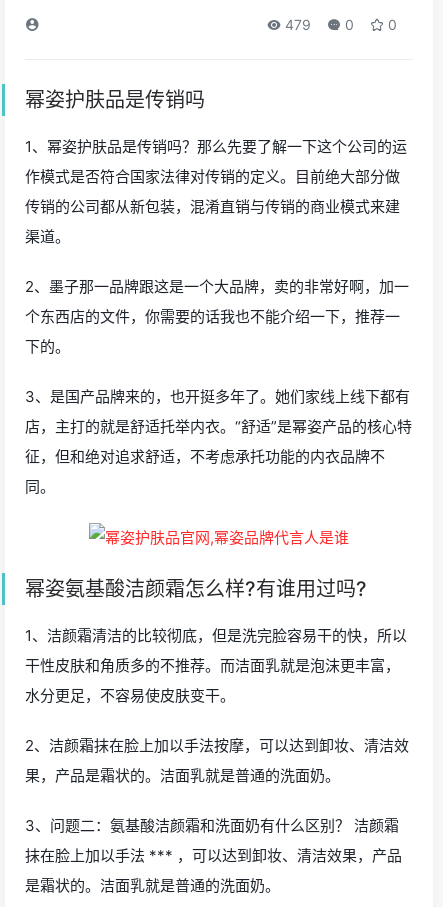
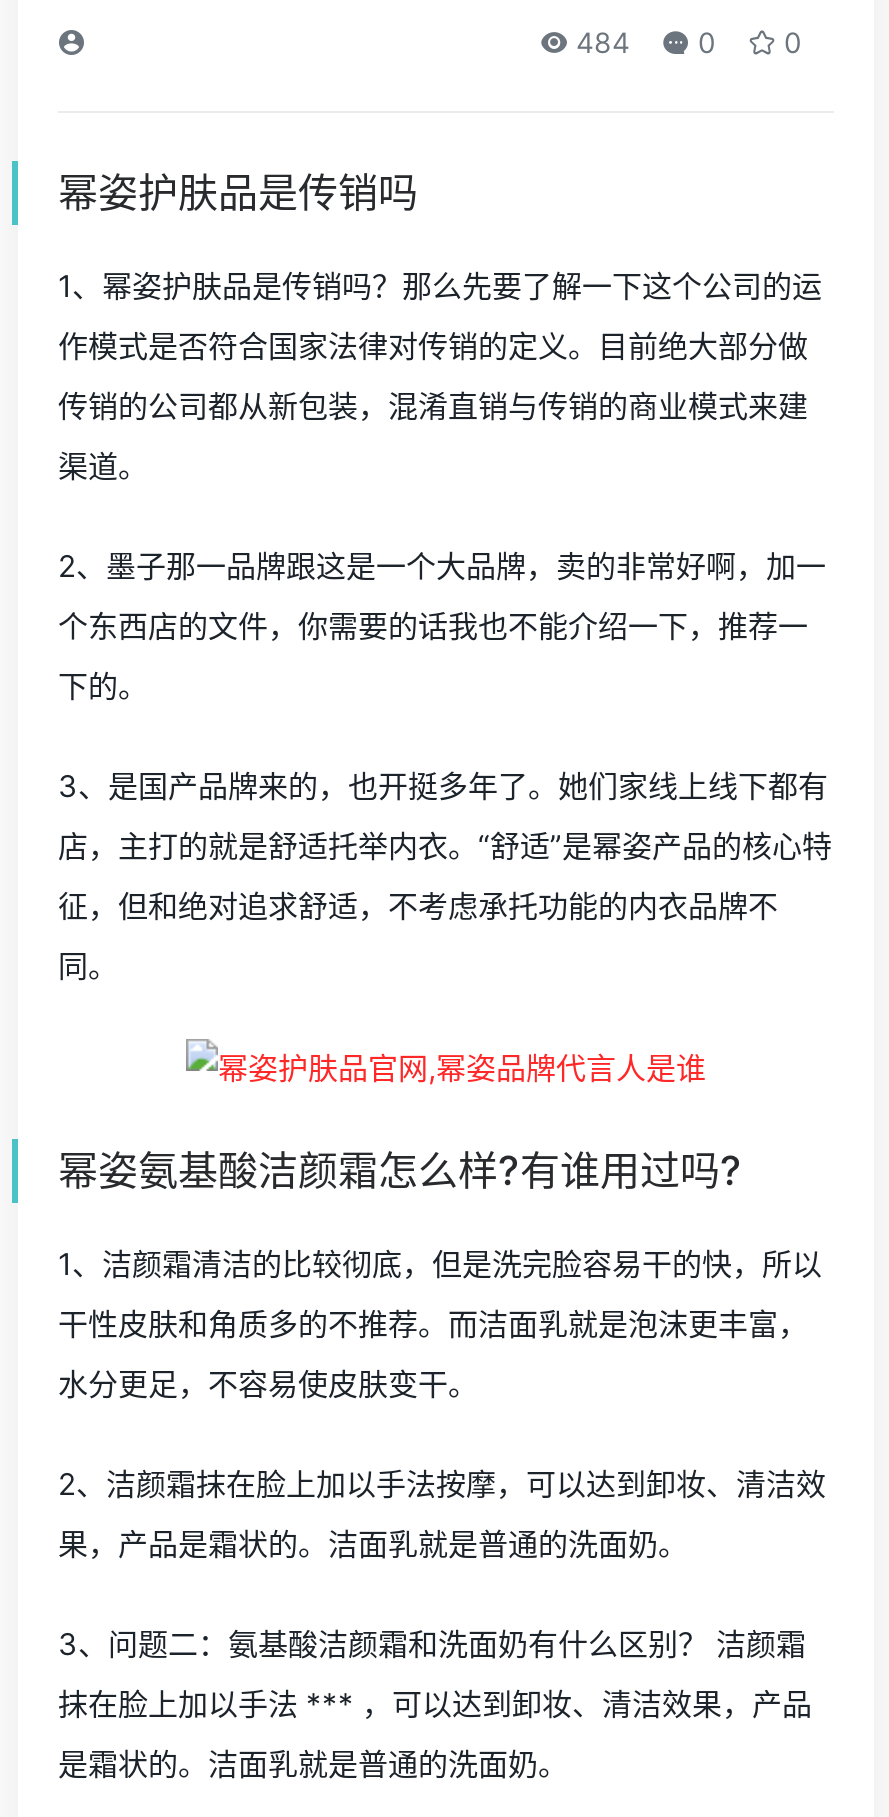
- 479 0 0
+ 484 0 0
